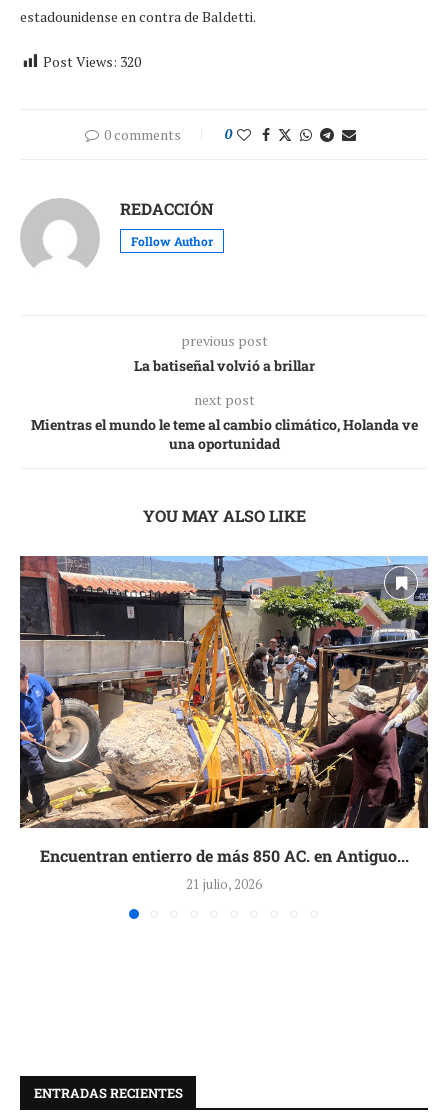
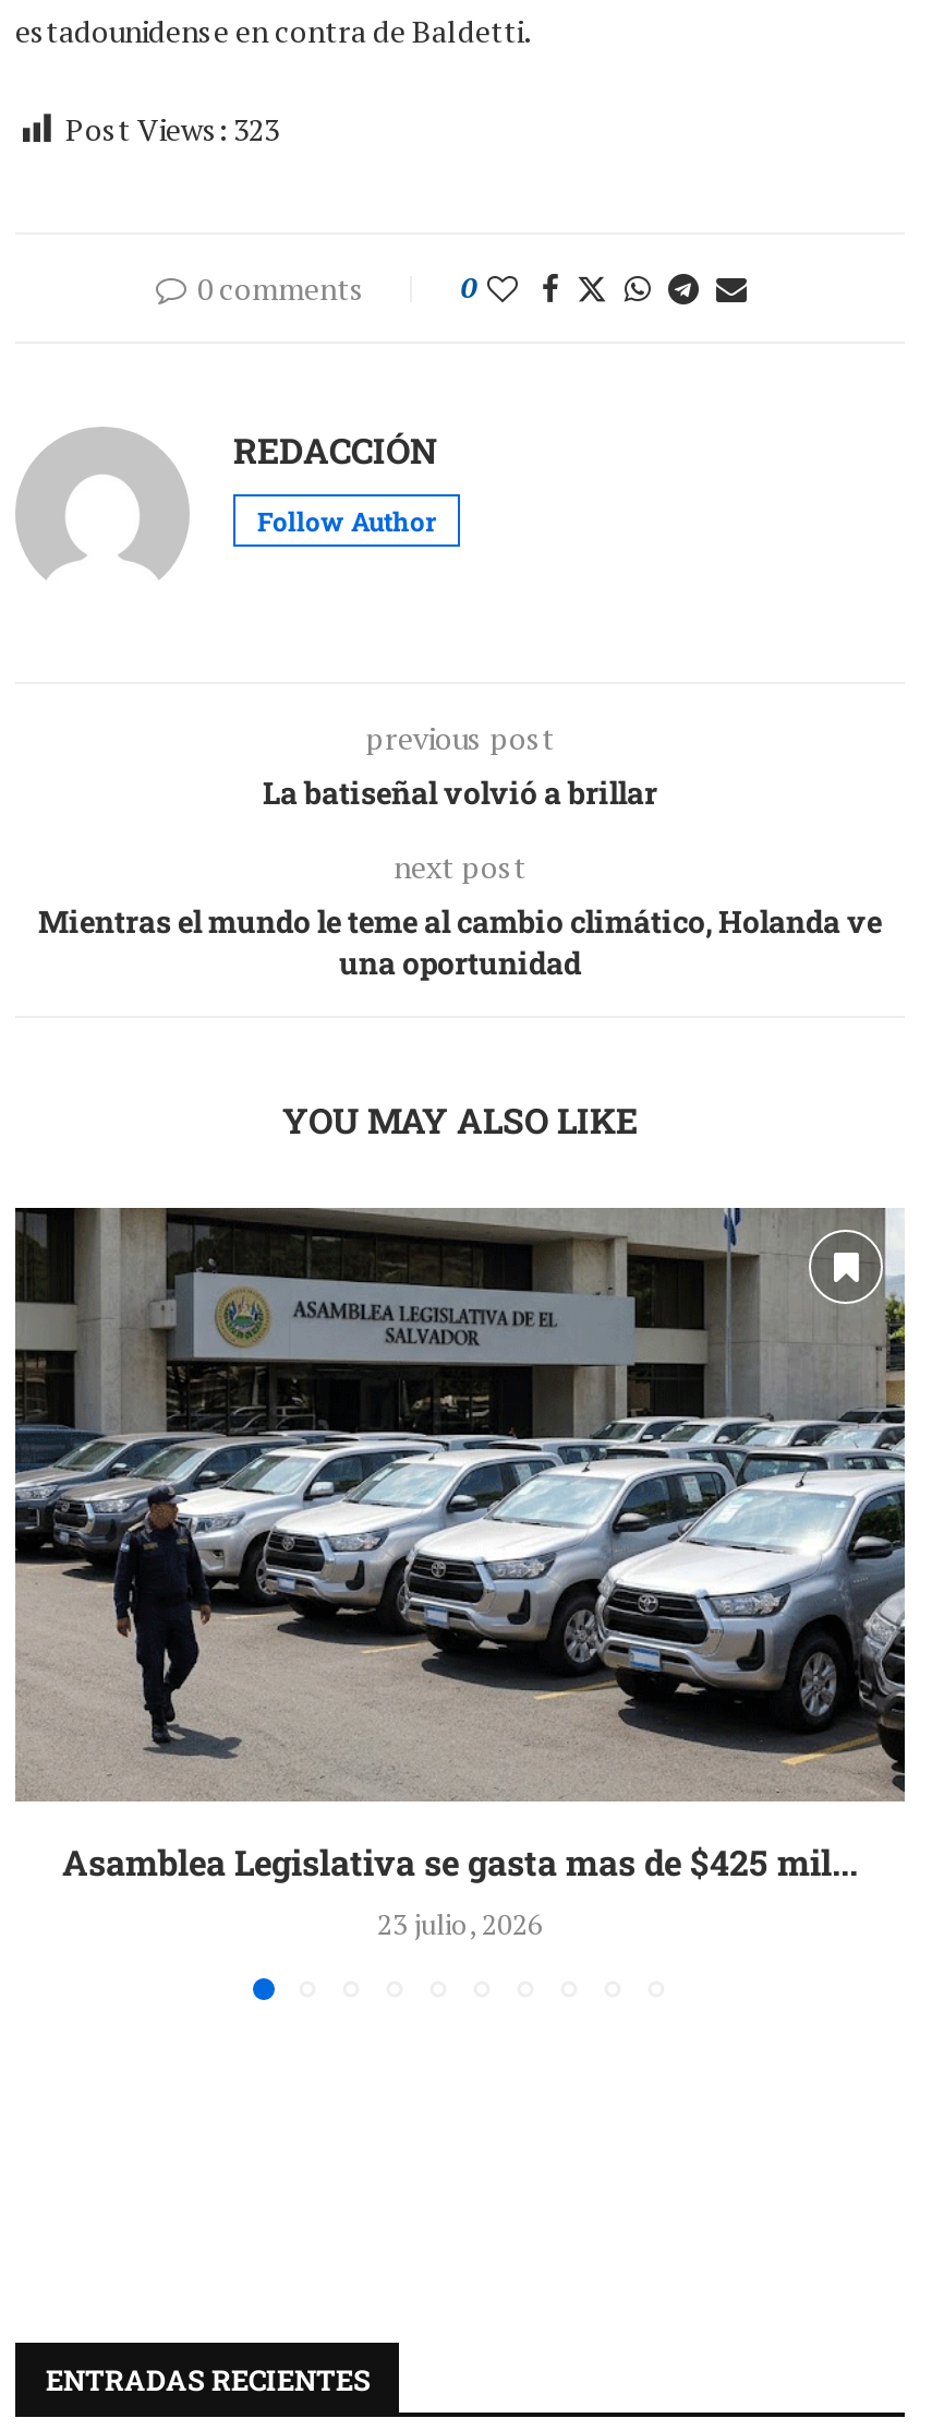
- Post Views: 320
+ Post Views: 323

- [image]
- Encuentran entierro de más 850 AC. en Antiguo...
- 21 julio, 2026
+ [image]
+ Asamblea Legislativa se gasta mas de $425 mil...
+ 23 julio, 2026
